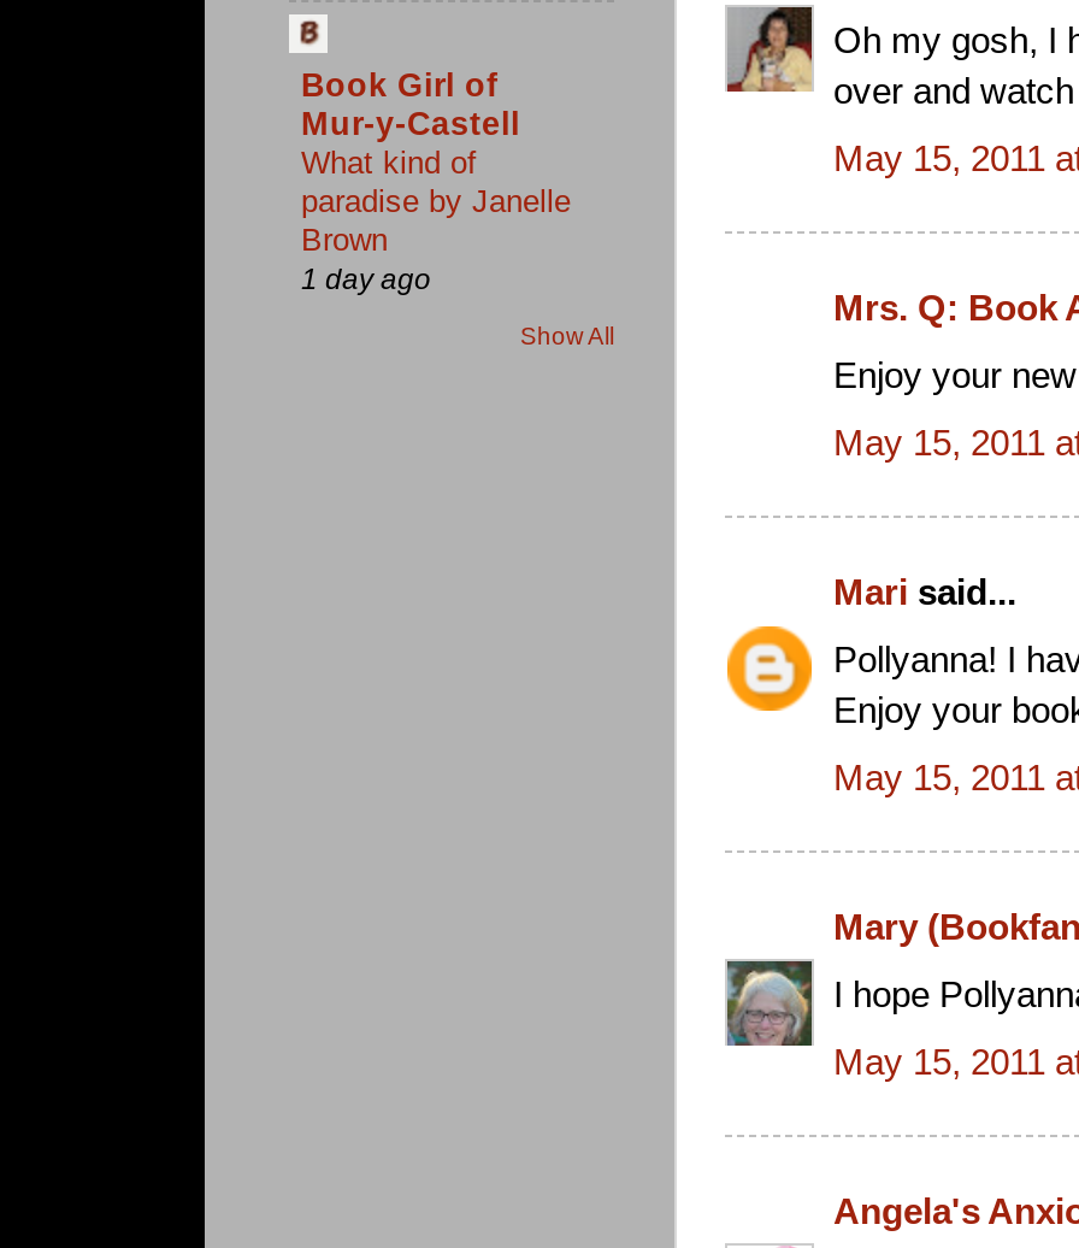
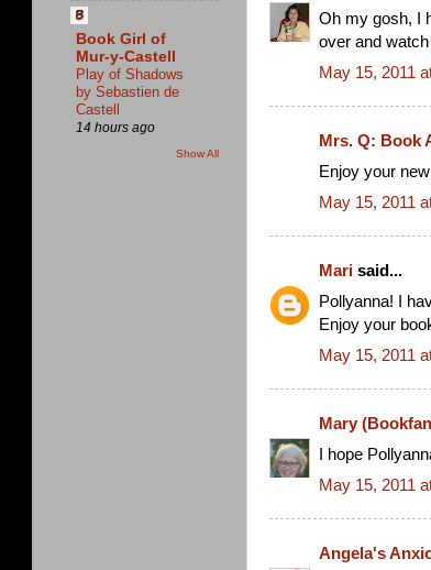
- What kind of
- paradise by Janelle
- Brown
- 1 day ago
+ Play of Shadows
+ by Sebastien de
+ Castell
+ 14 hours ago
